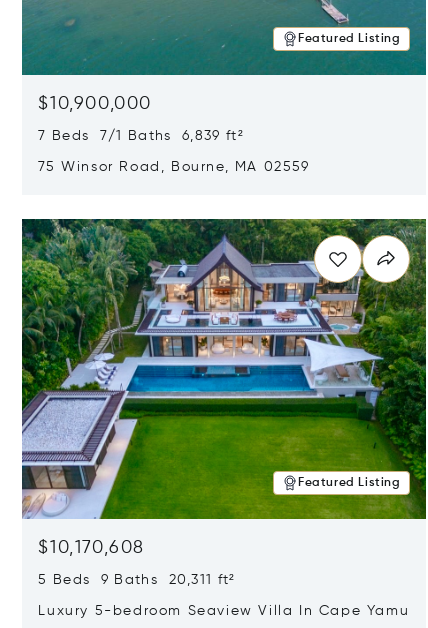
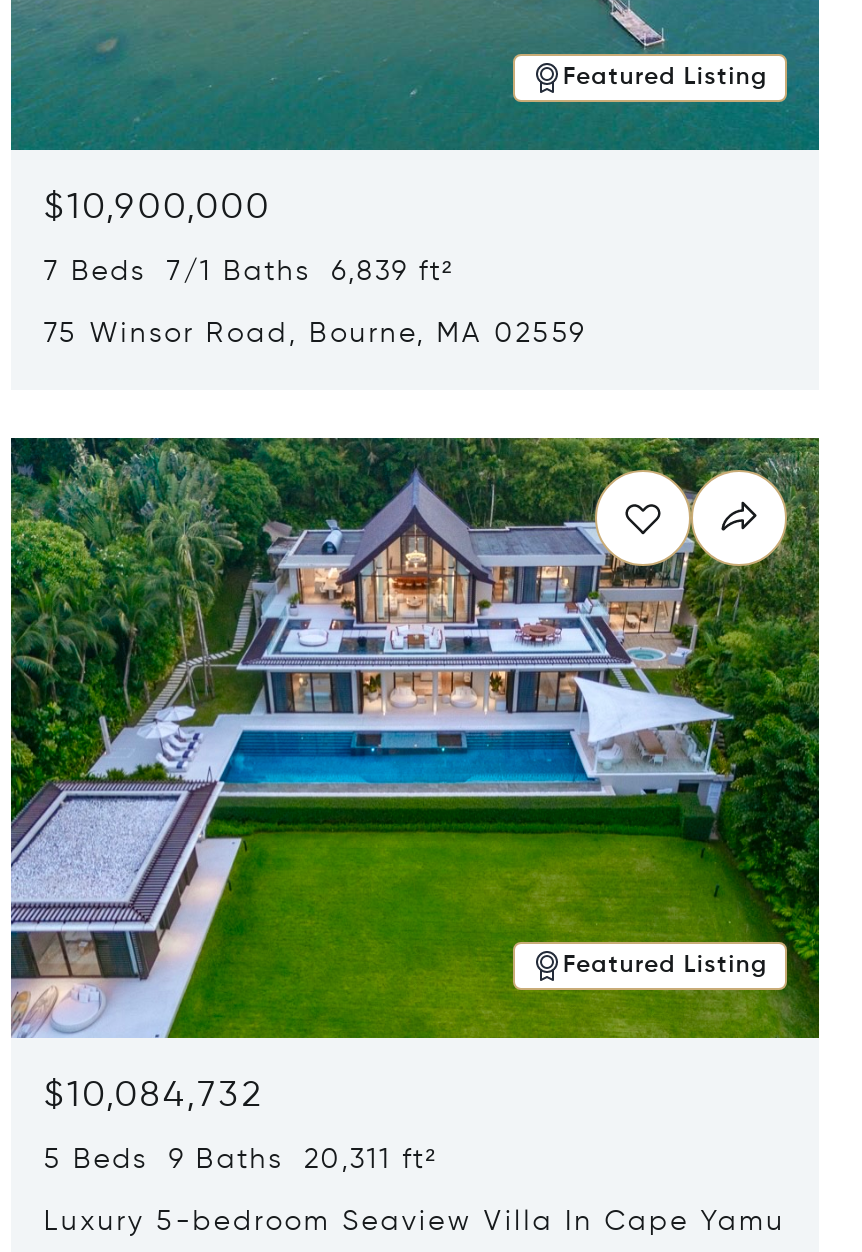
- $10,170,608
+ $10,084,732
